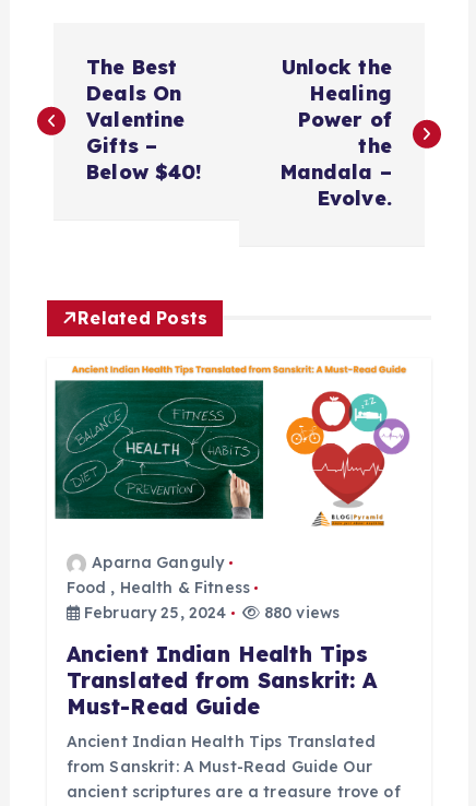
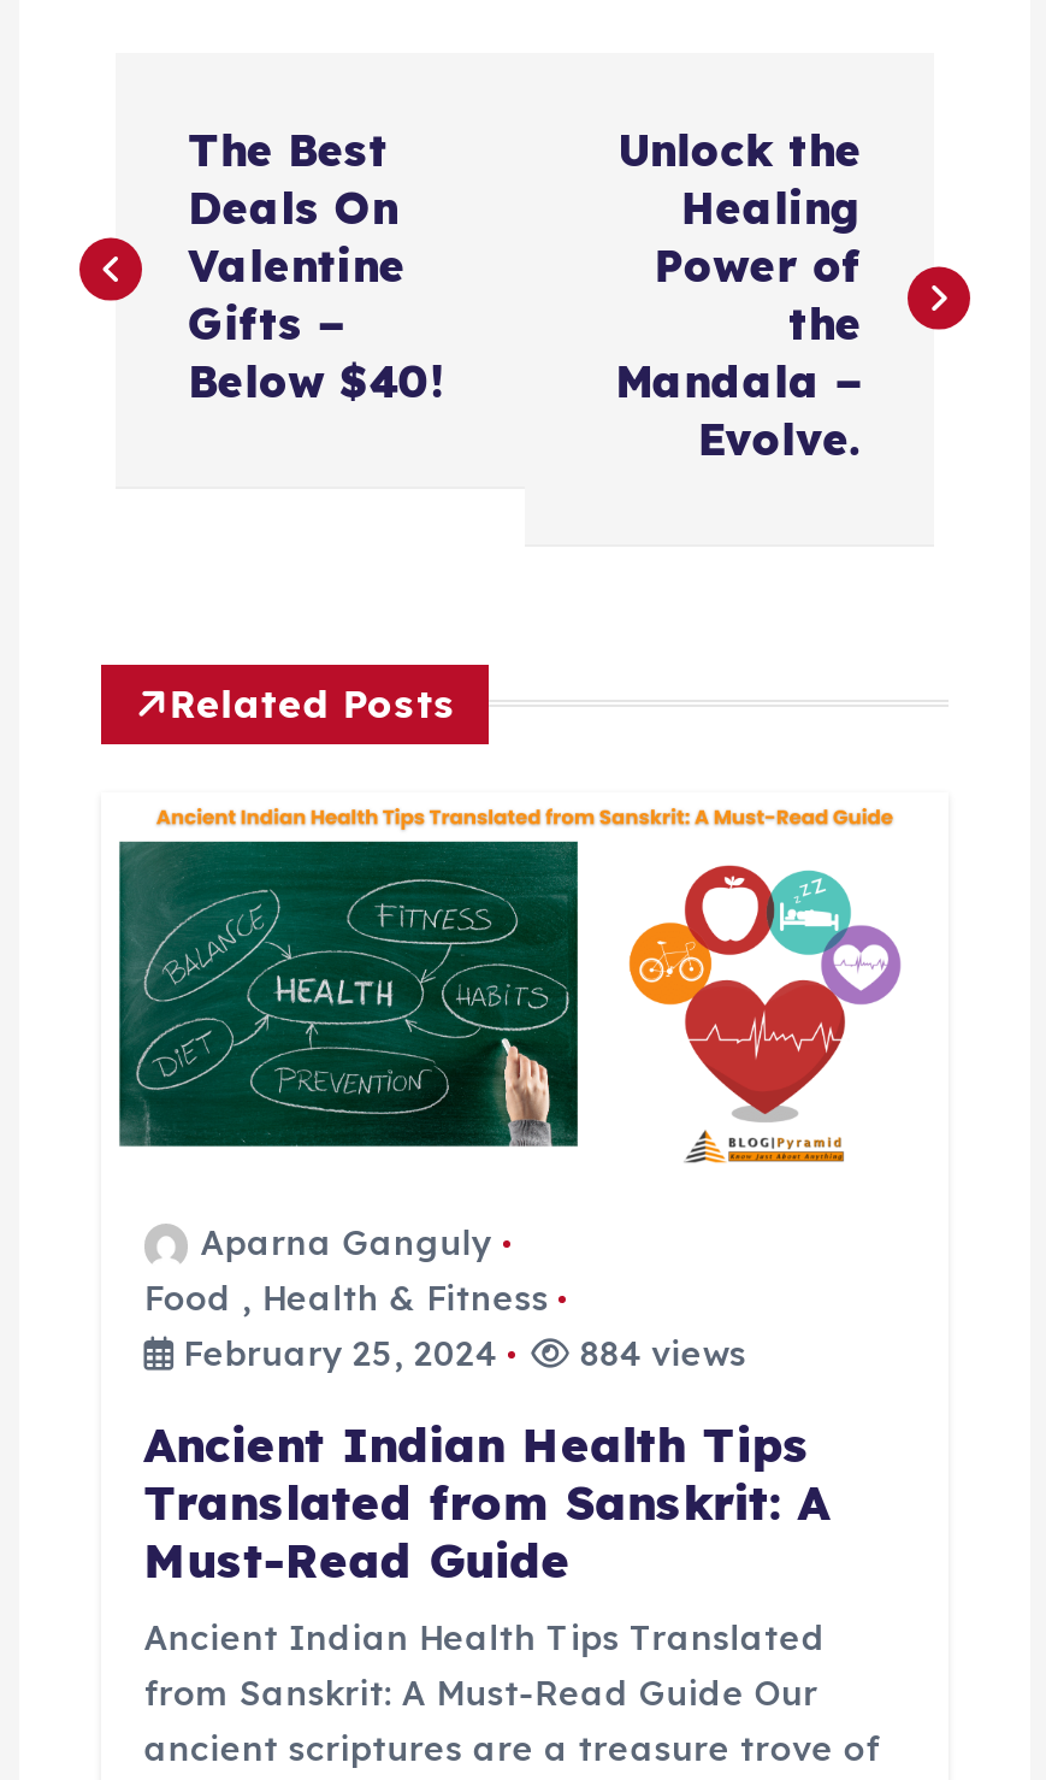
- 880 views
+ 884 views
